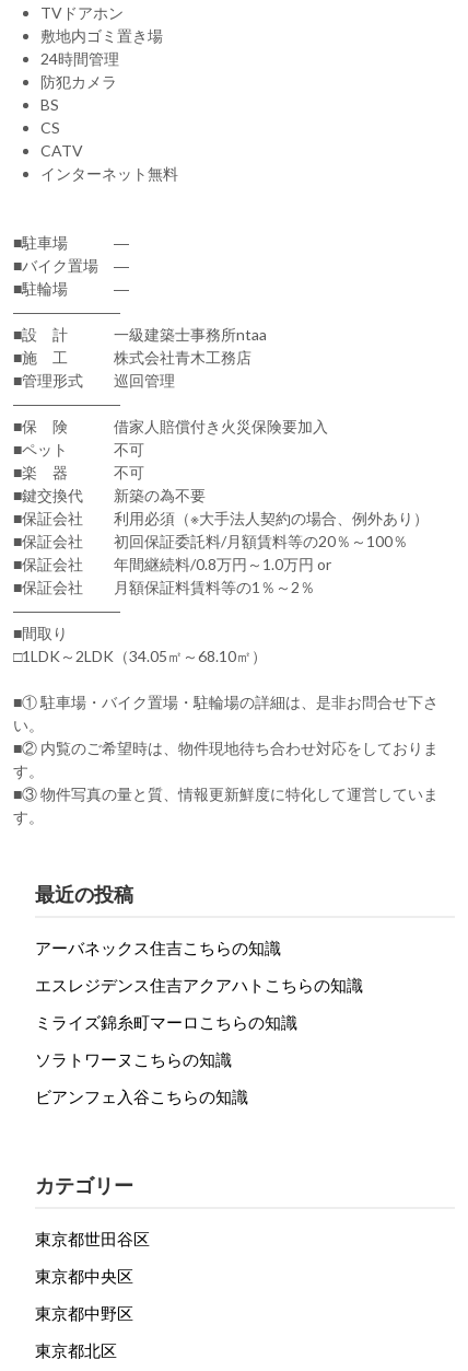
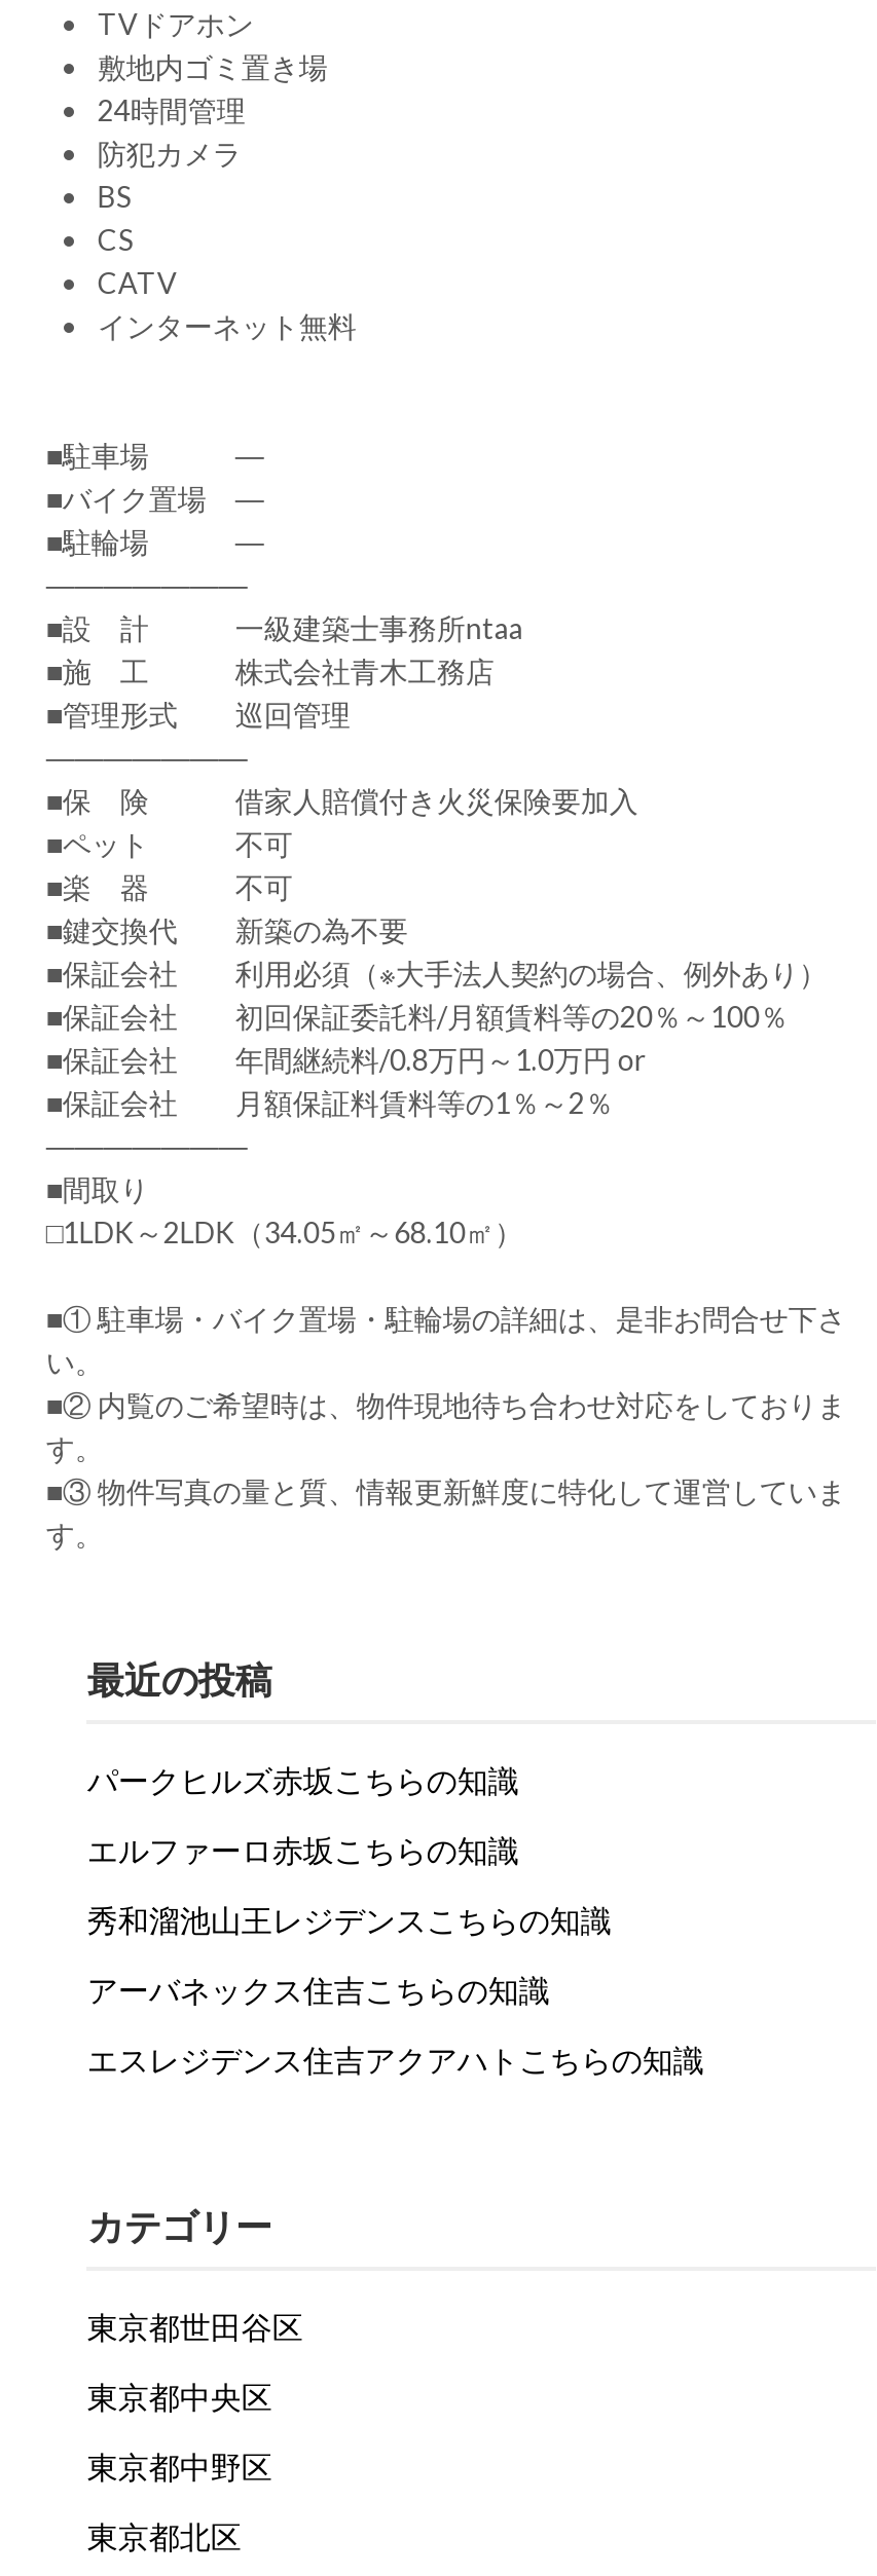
+ パークヒルズ赤坂こちらの知識
+ エルファーロ赤坂こちらの知識
+ 秀和溜池山王レジデンスこちらの知識

moved down: アーバネックス住吉こちらの知識 | エスレジデンス住吉アクアハトこちらの知識

- ミライズ錦糸町マーロこちらの知識
- ソラトワーヌこちらの知識
- ビアンフェ入谷こちらの知識
